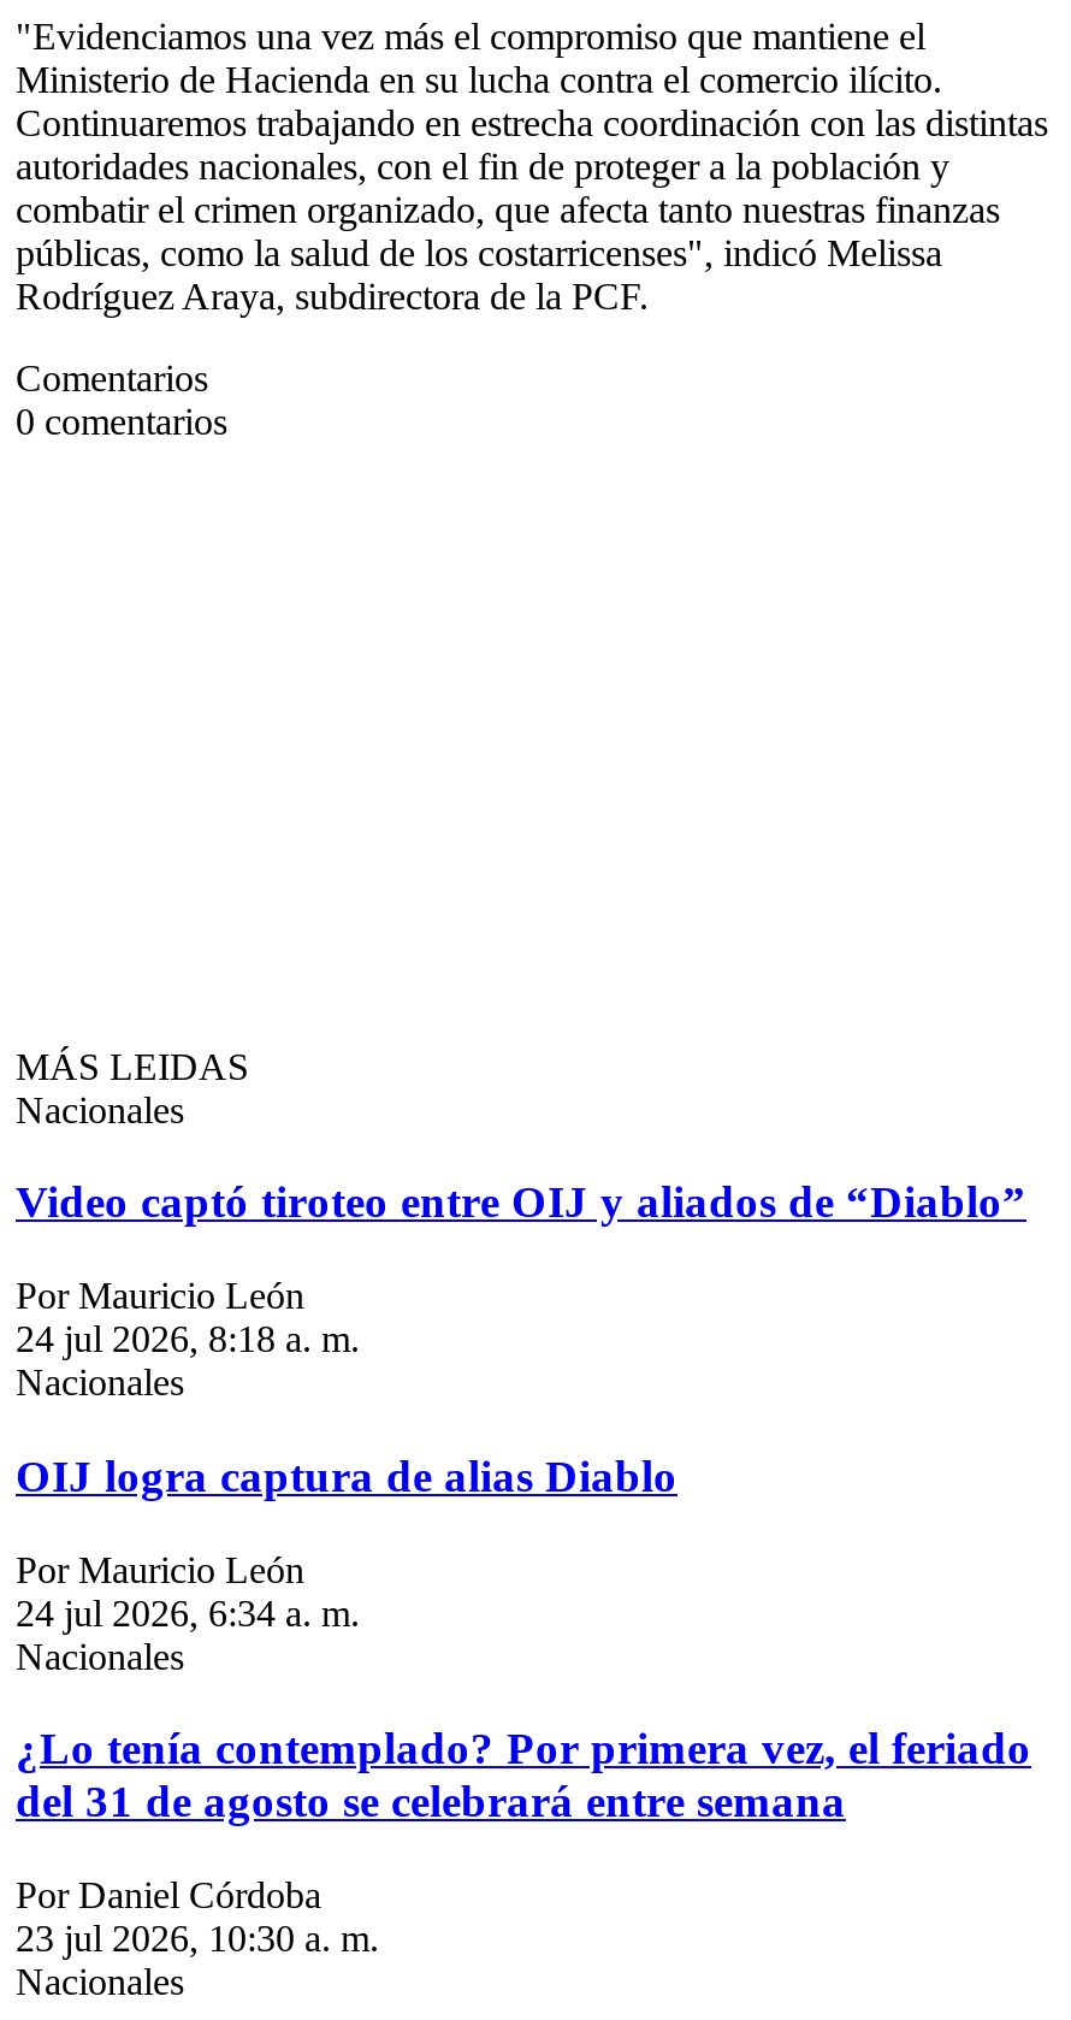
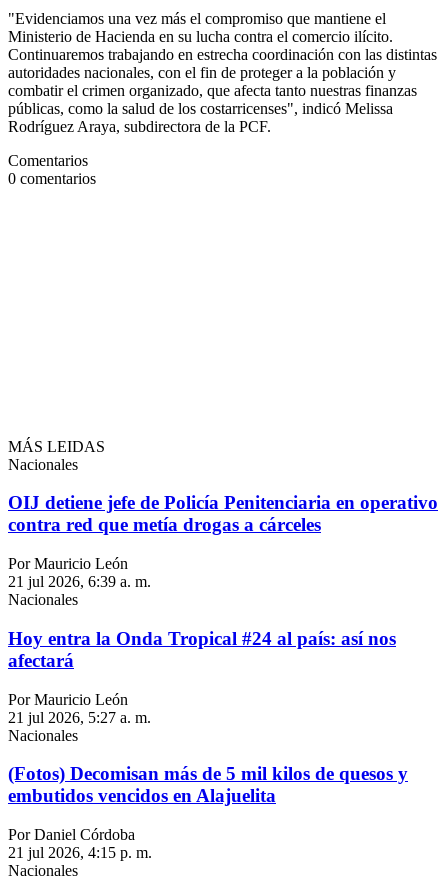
- Video captó tiroteo entre OIJ y aliados de “Diablo”
+ OIJ detiene jefe de Policía Penitenciaria en operativo
+ contra red que metía drogas a cárceles

- 24 jul 2026, 8:18 a. m.
+ 21 jul 2026, 6:39 a. m.

- OIJ logra captura de alias Diablo
+ Hoy entra la Onda Tropical #24 al país: así nos
+ afectará

- 24 jul 2026, 6:34 a. m.
+ 21 jul 2026, 5:27 a. m.

- ¿Lo tenía contemplado? Por primera vez, el feriado
- del 31 de agosto se celebrará entre semana
+ (Fotos) Decomisan más de 5 mil kilos de quesos y
+ embutidos vencidos en Alajuelita

- 23 jul 2026, 10:30 a. m.
+ 21 jul 2026, 4:15 p. m.
